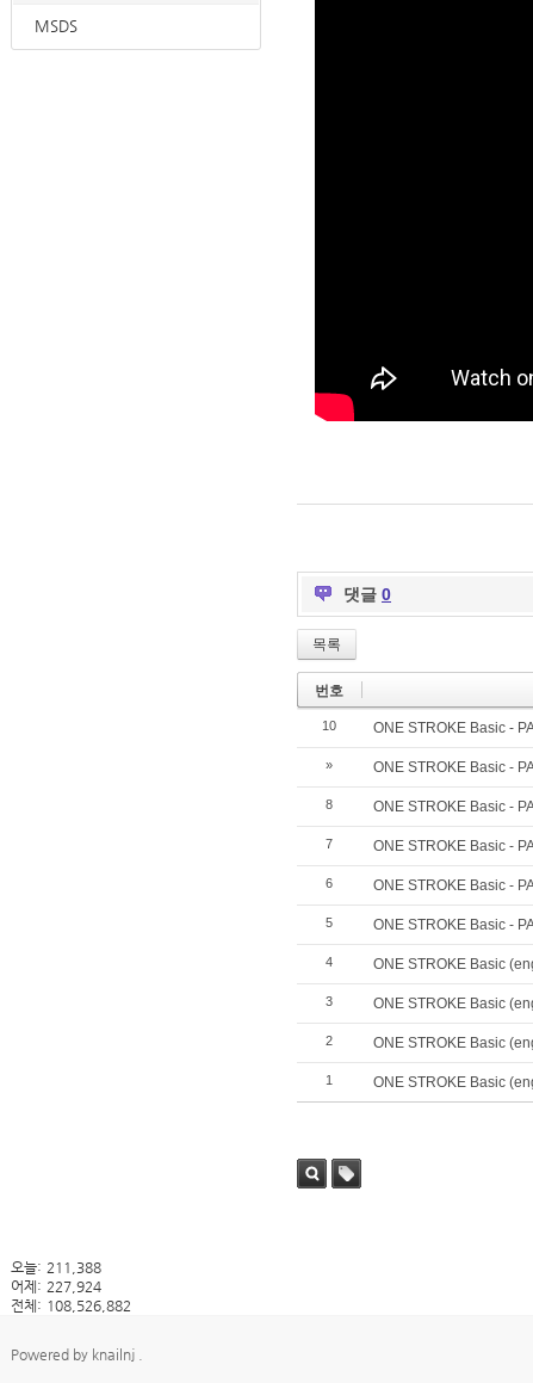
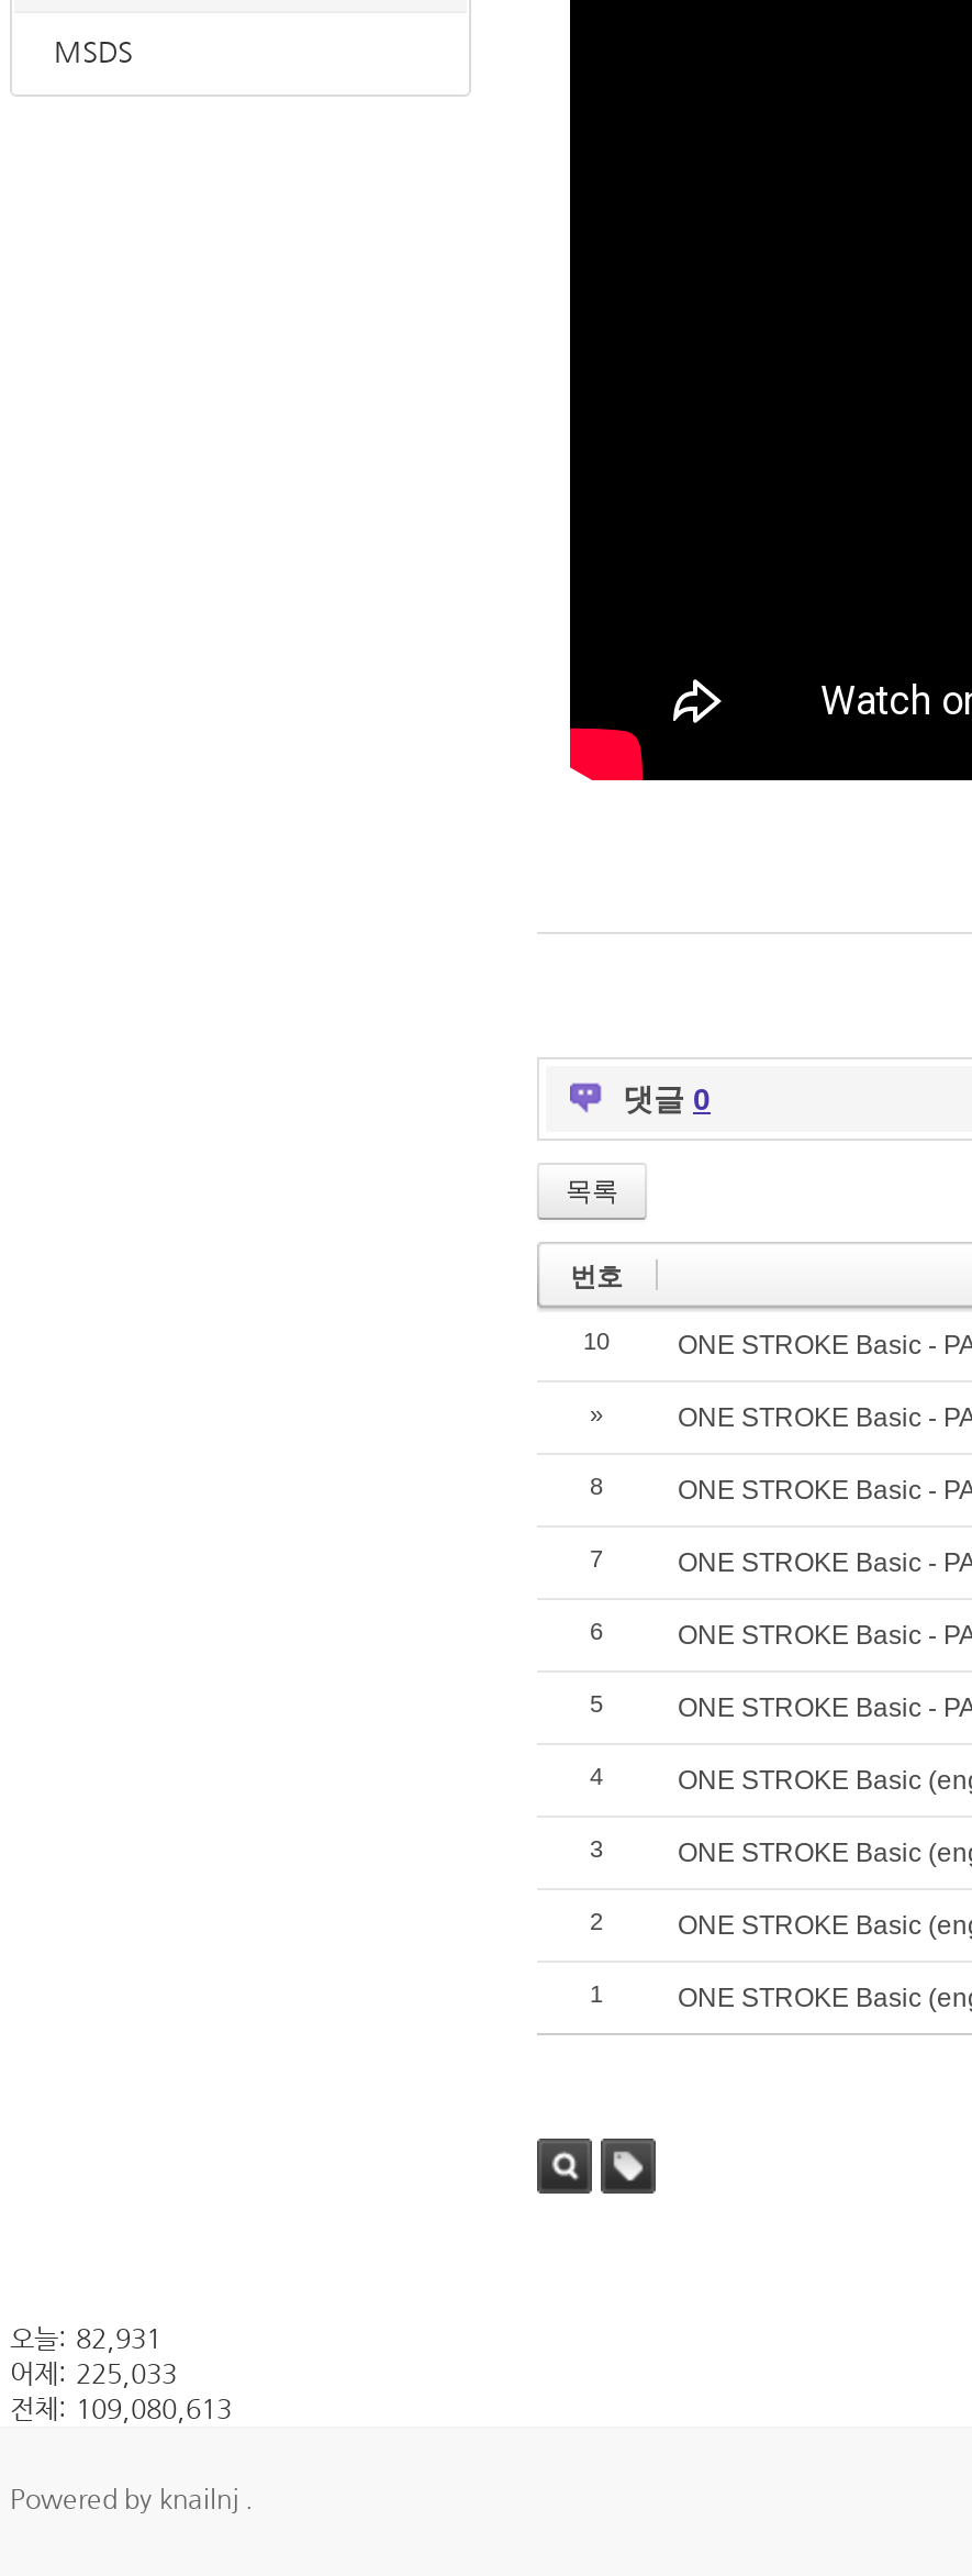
- 오늘: 211,388
+ 오늘: 82,931

- 어제: 227,924
+ 어제: 225,033

- 전체: 108,526,882
+ 전체: 109,080,613
